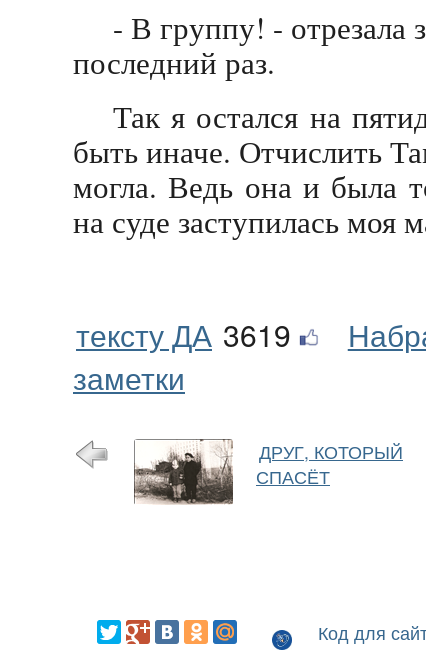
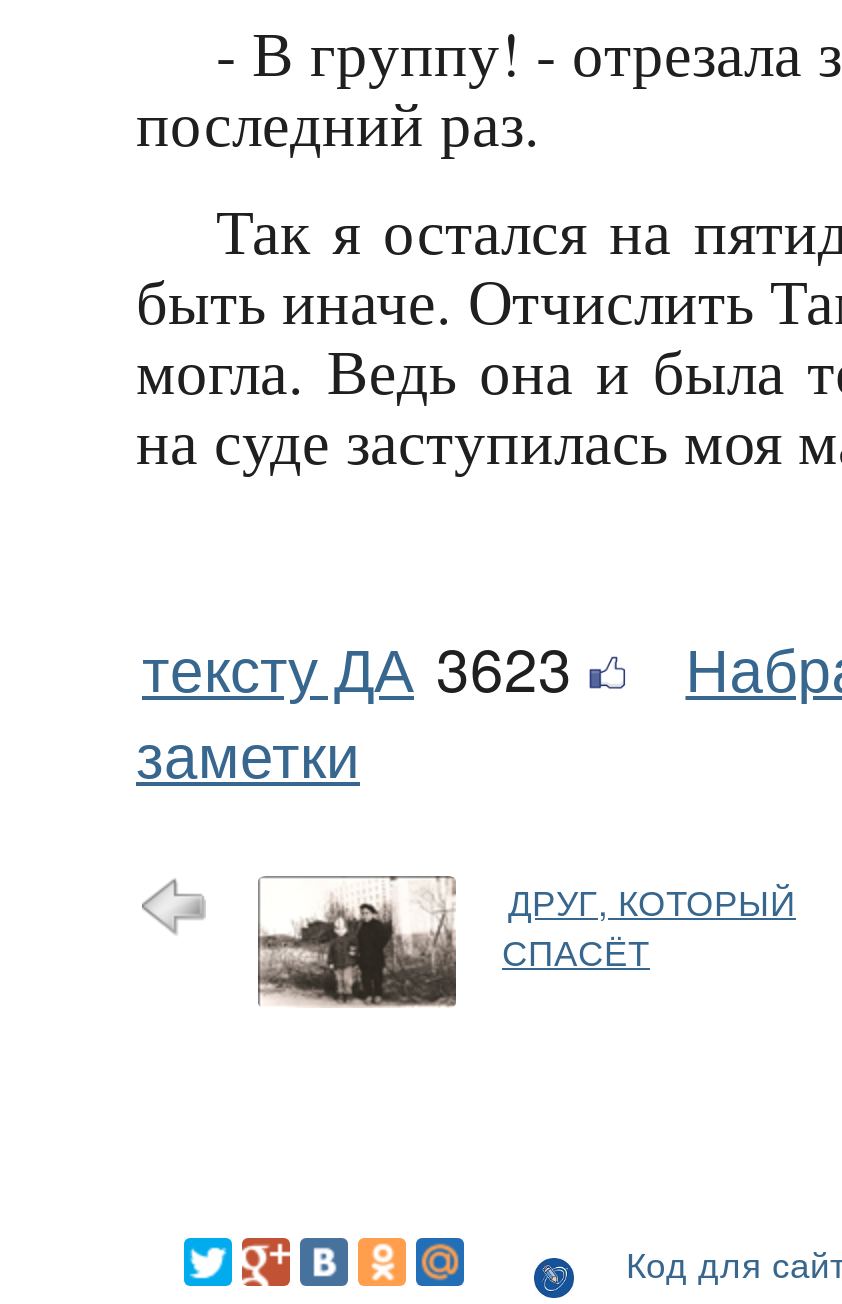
- тексту ДА 3619
+ тексту ДА 3623
